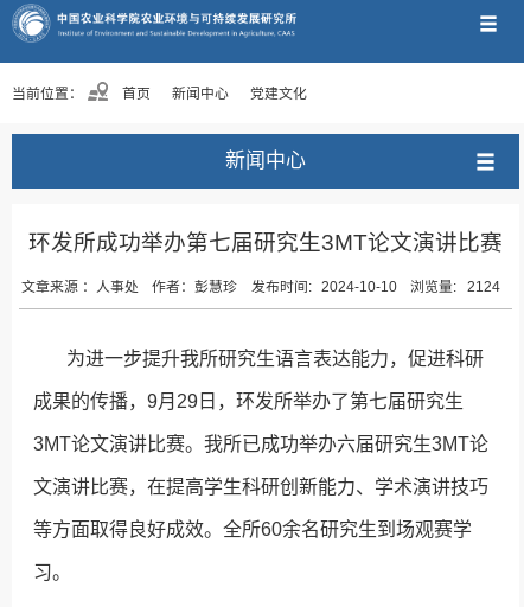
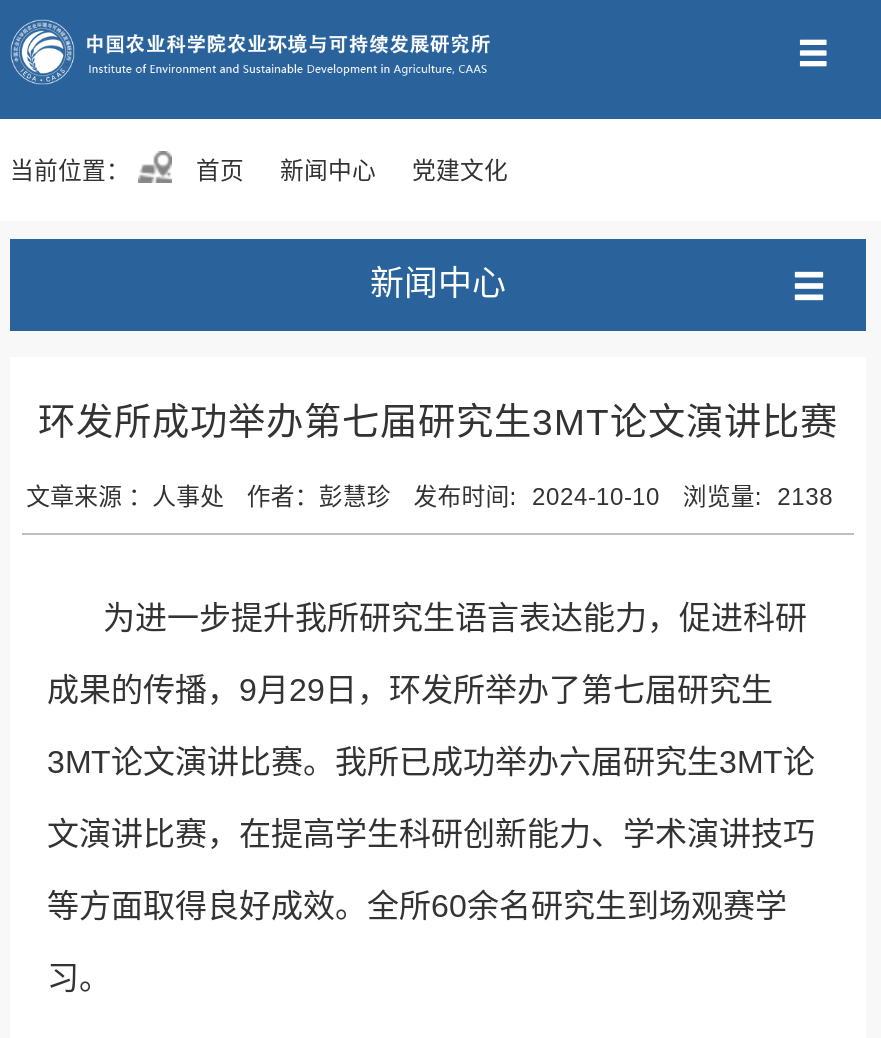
- 文章来源 ：人事处 作者：彭慧珍 发布时间: 2024-10-10 浏览量: 2124
+ 文章来源 ：人事处 作者：彭慧珍 发布时间: 2024-10-10 浏览量: 2138
